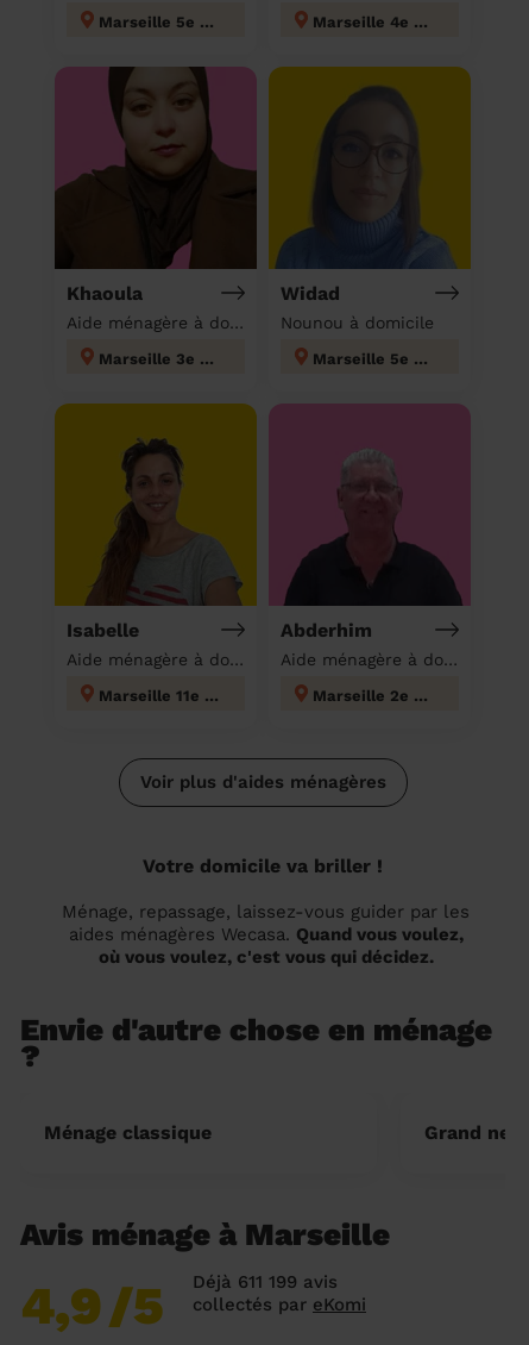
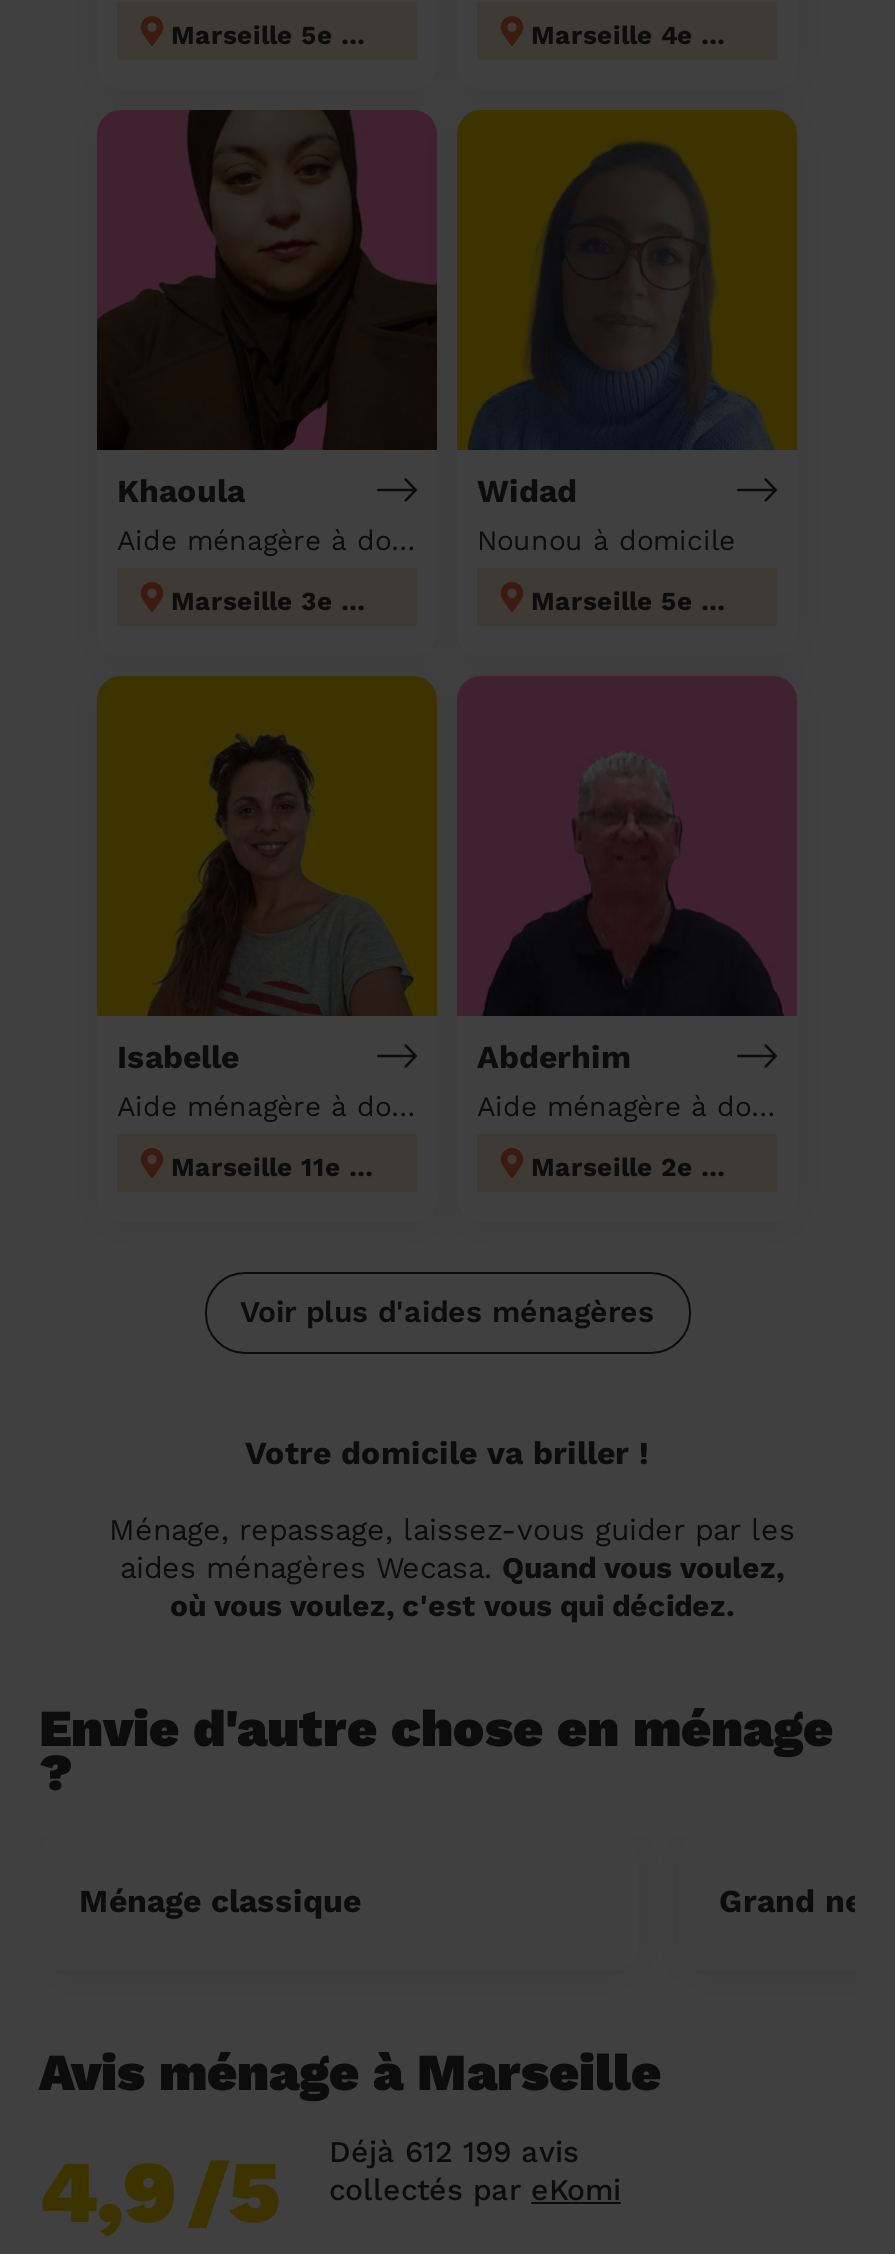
- Déjà 611 199 avis
+ Déjà 612 199 avis
